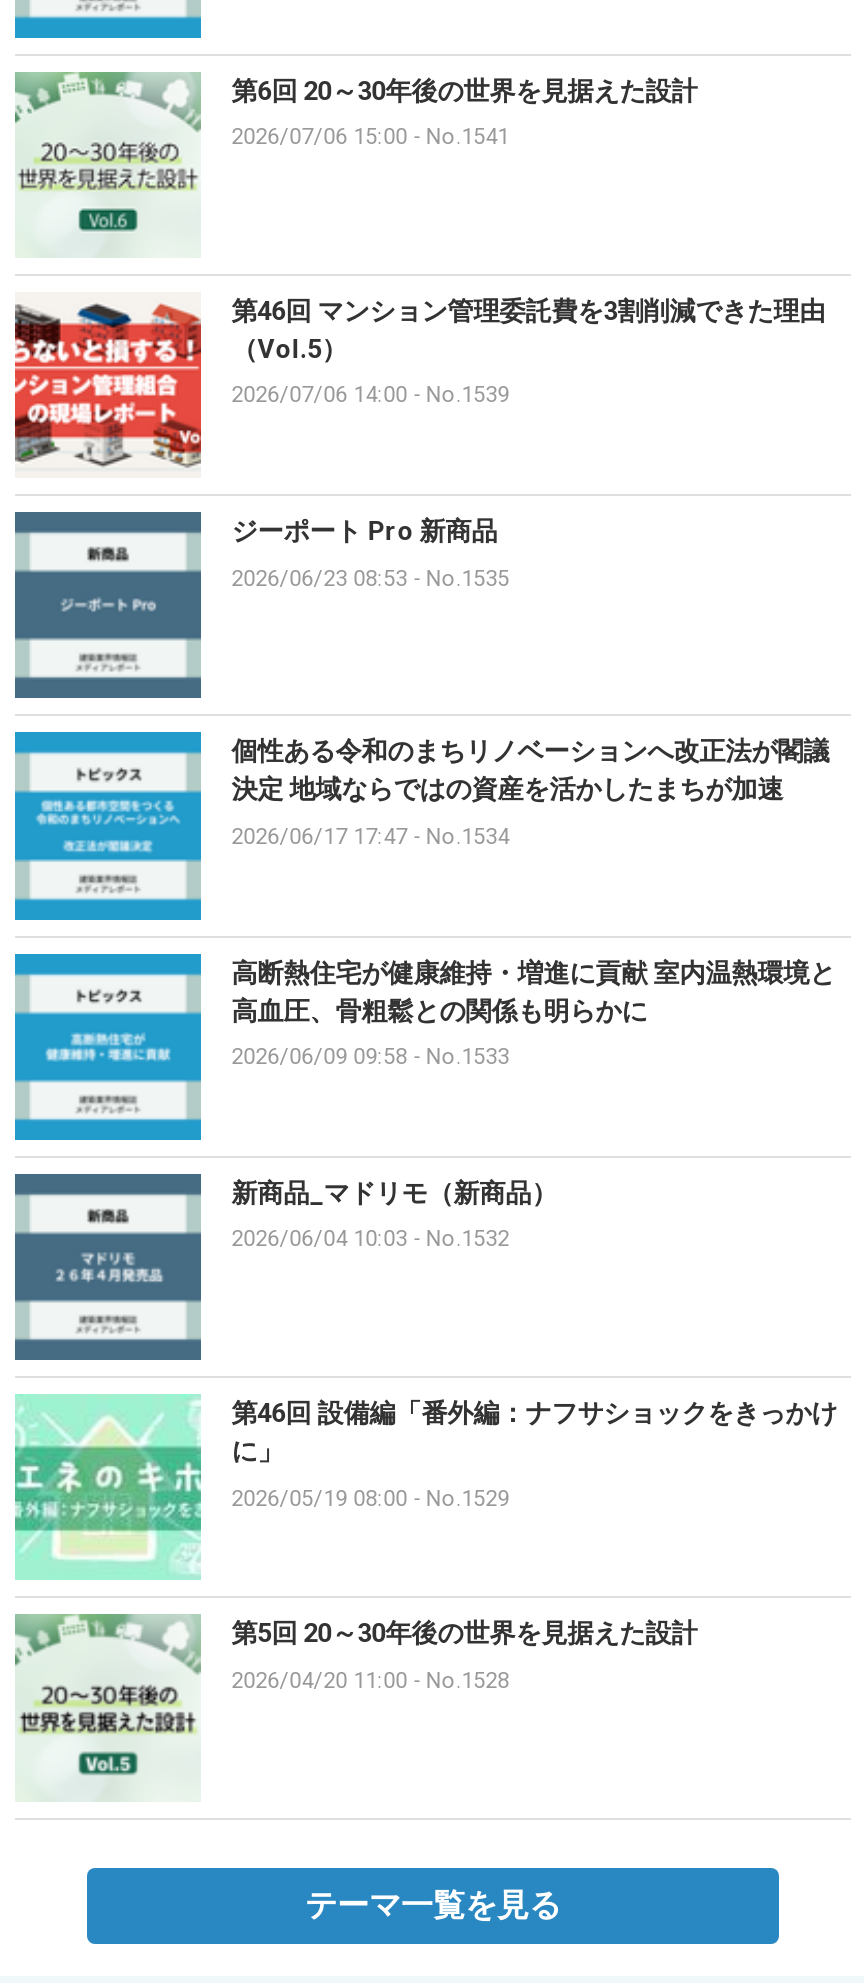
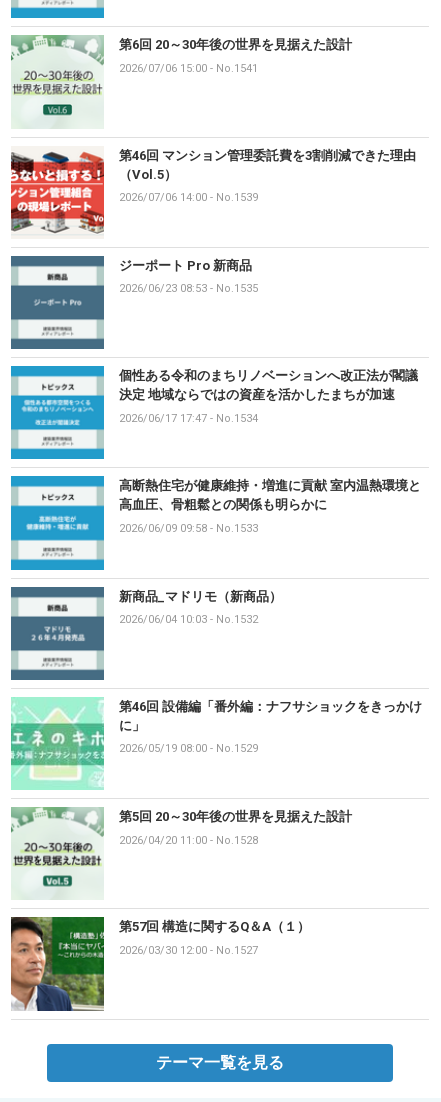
+ [image]
+ 第57回 構造に関するQ＆A（１）
+ 2026/03/30 12:00 - No.1527
